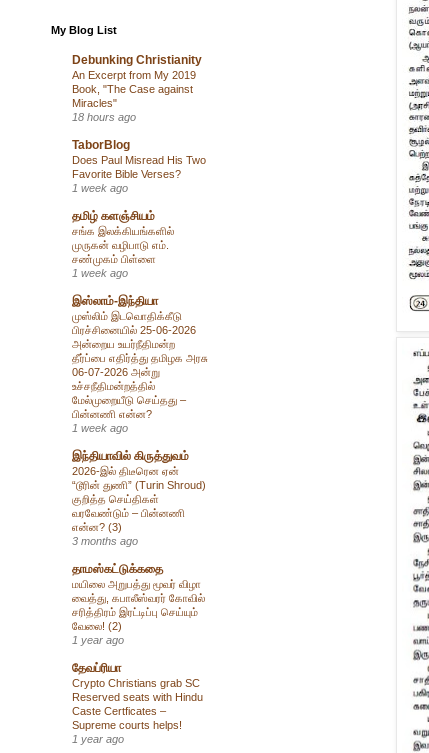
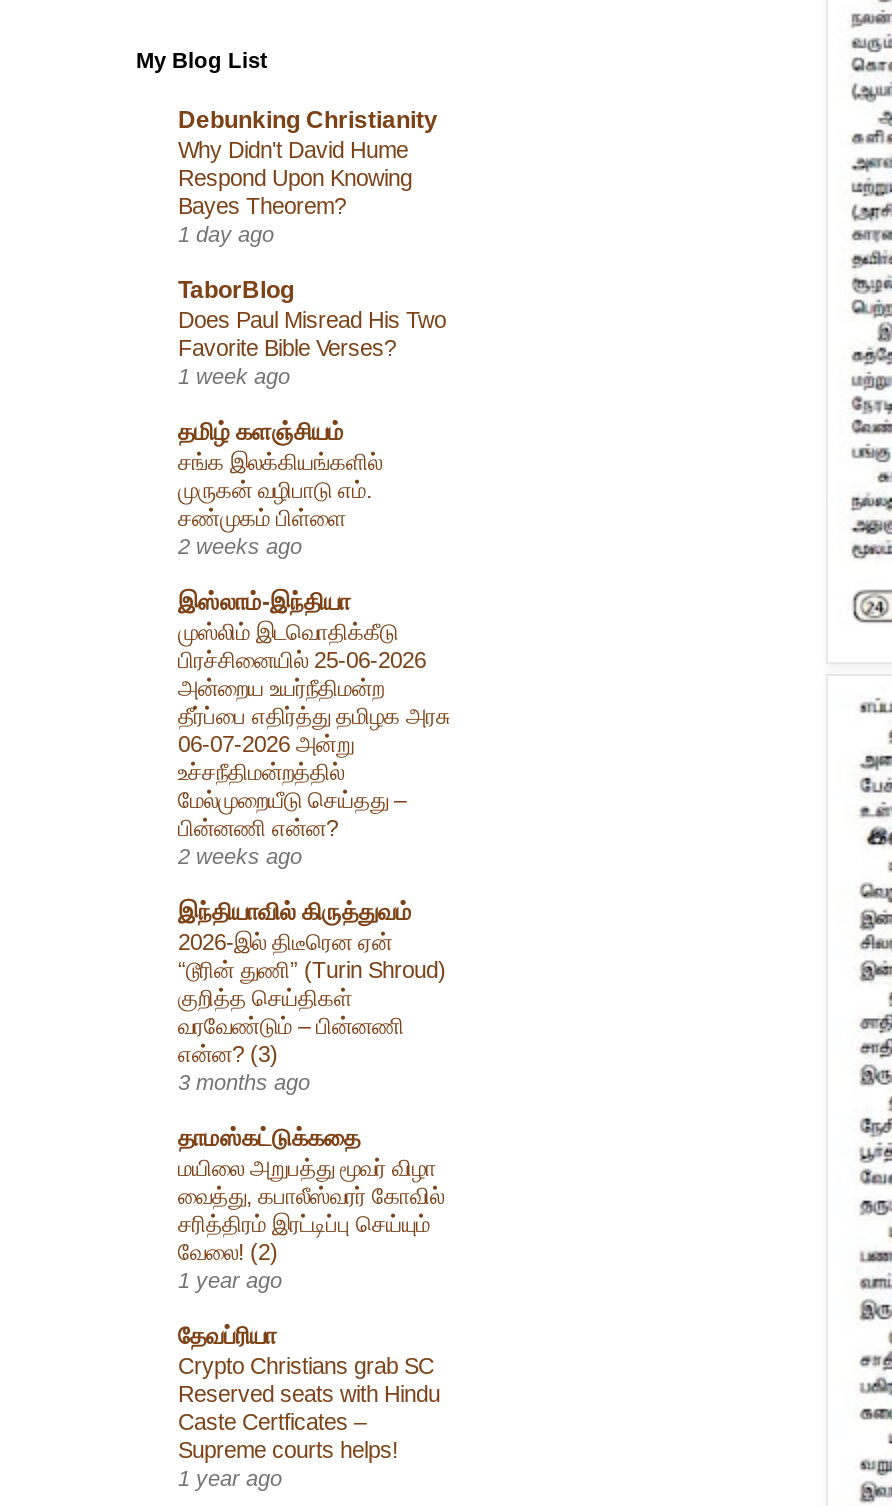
- An Excerpt from My 2019
- Book, "The Case against
- Miracles"
- 18 hours ago
+ Why Didn't David Hume
+ Respond Upon Knowing
+ Bayes Theorem?
+ 1 day ago

- 1 week ago
+ 2 weeks ago

- 1 week ago
+ 2 weeks ago
